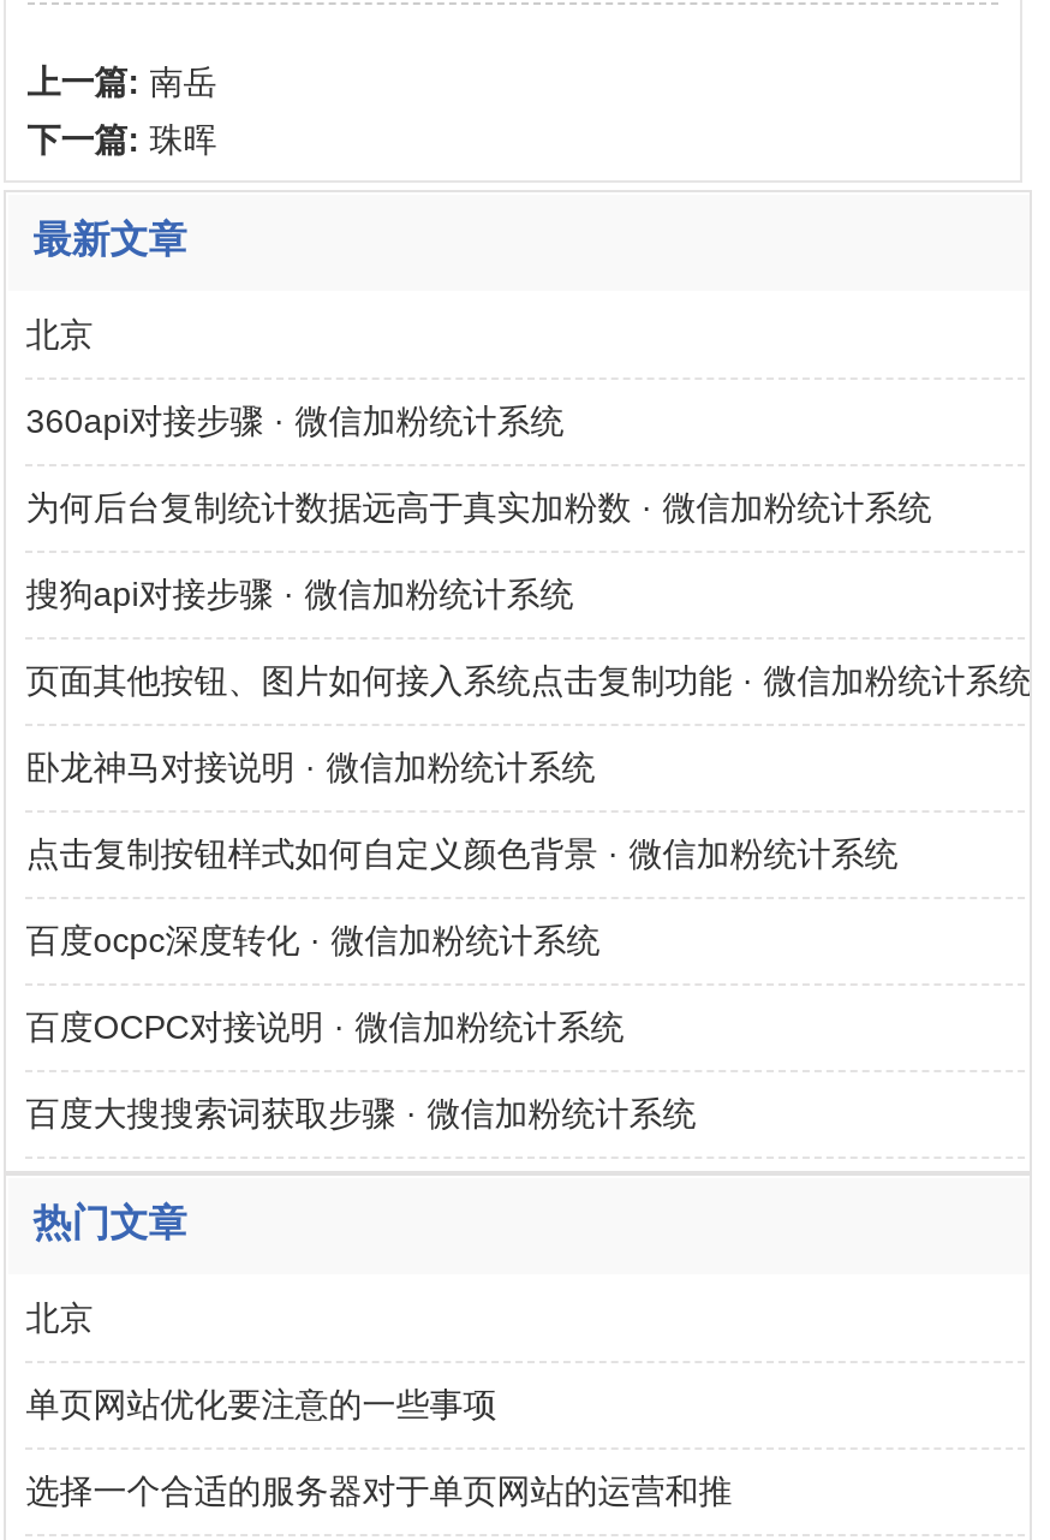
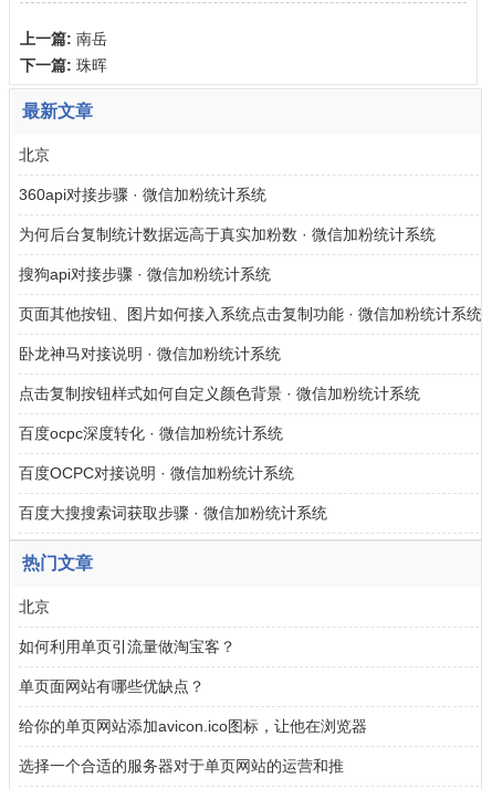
- 单页网站优化要注意的一些事项
+ 如何利用单页引流量做淘宝客？
+ 单页面网站有哪些优缺点？
+ 给你的单页网站添加avicon.ico图标，让他在浏览器
